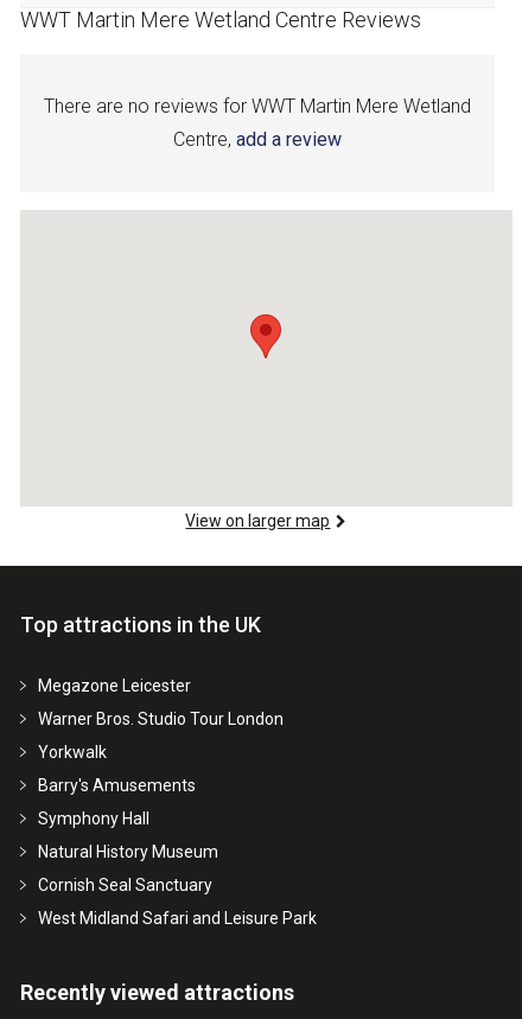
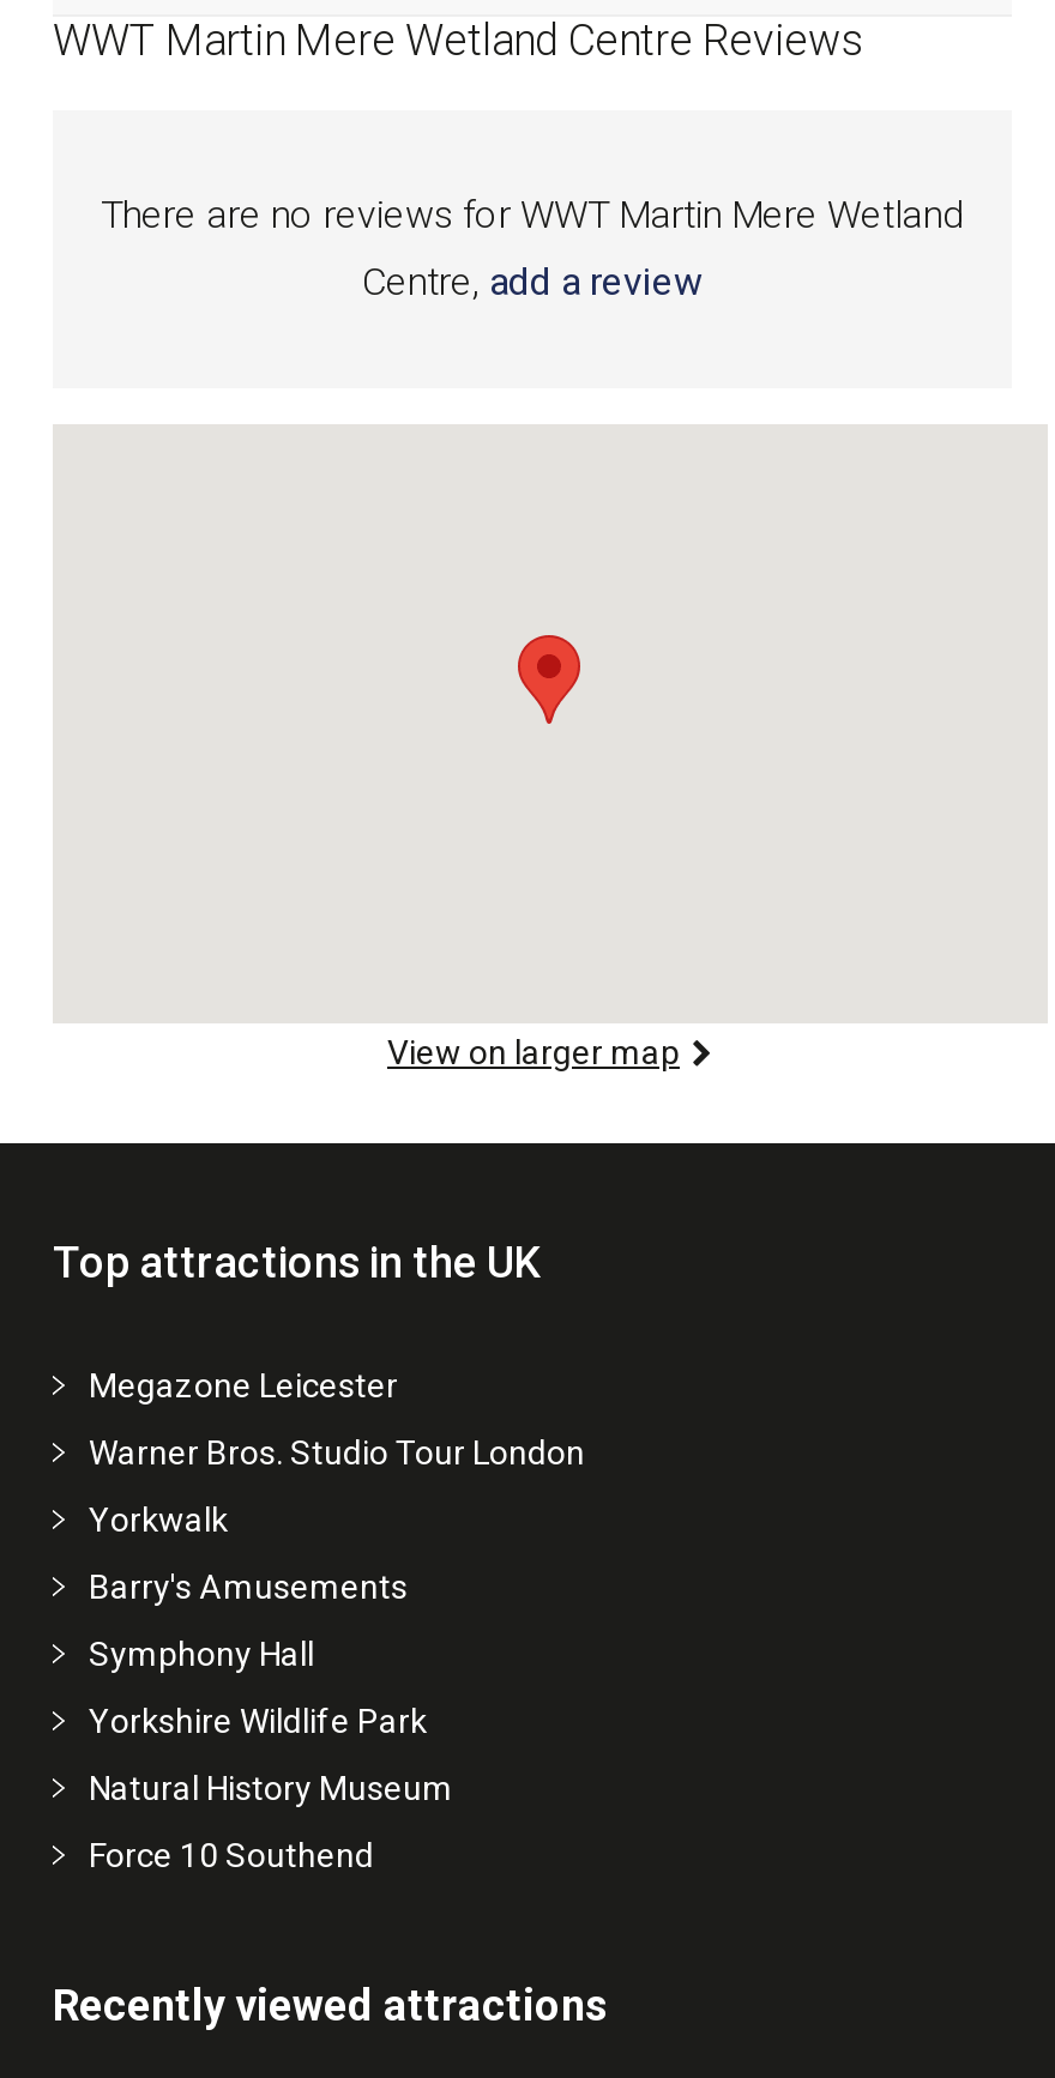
+ Yorkshire Wildlife Park

moved down: Natural History Museum

- Cornish Seal Sanctuary
- West Midland Safari and Leisure Park
+ Force 10 Southend
